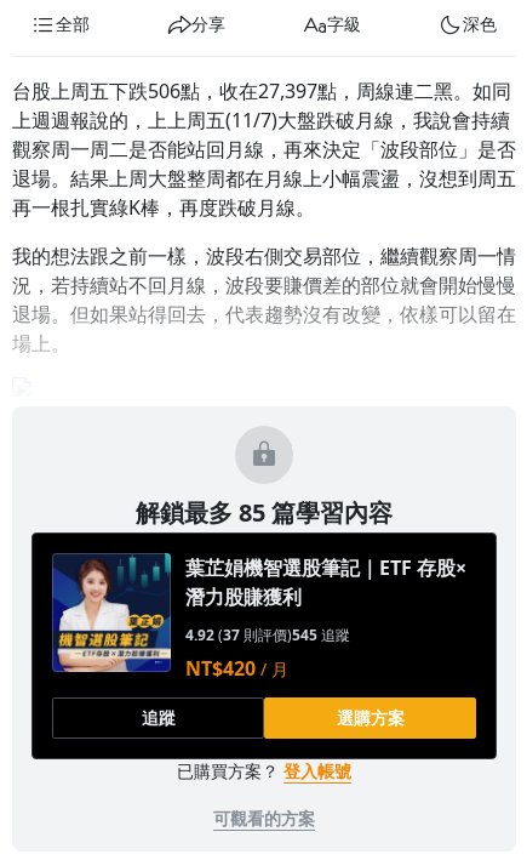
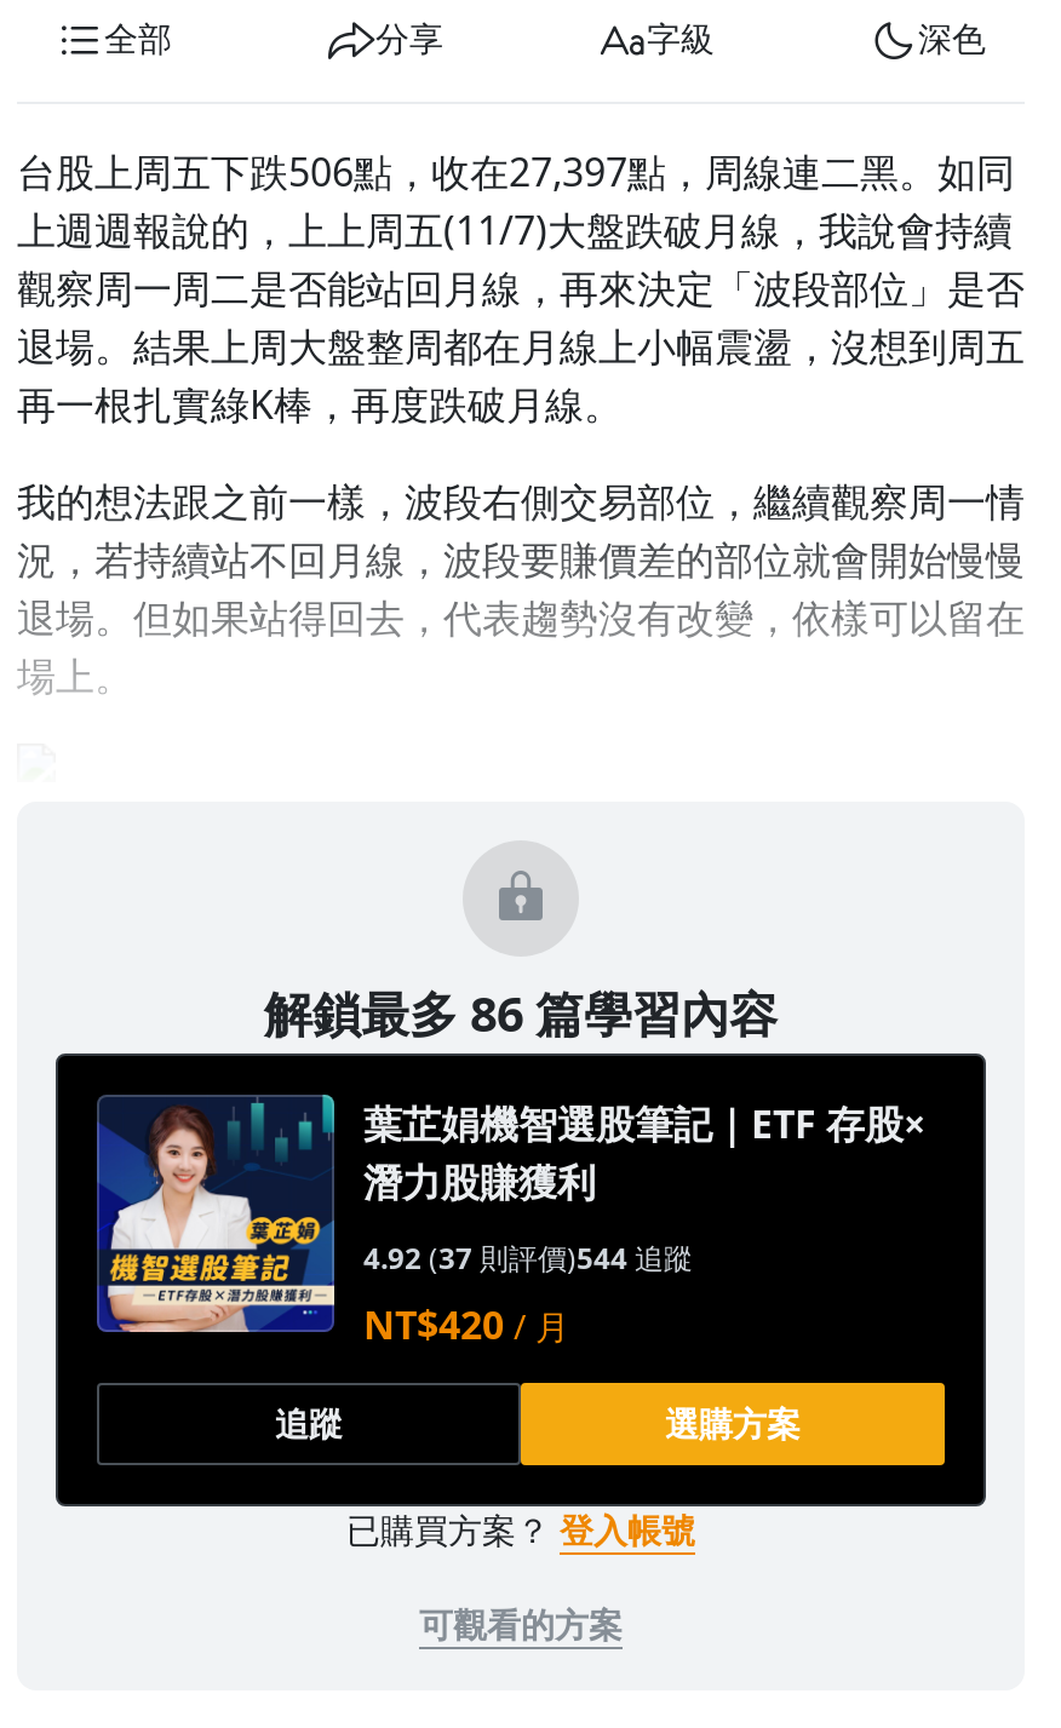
- 解鎖最多 85 篇學習內容
+ 解鎖最多 86 篇學習內容

- 4.92 (37則評價)545追蹤
+ 4.92 (37則評價)544追蹤
